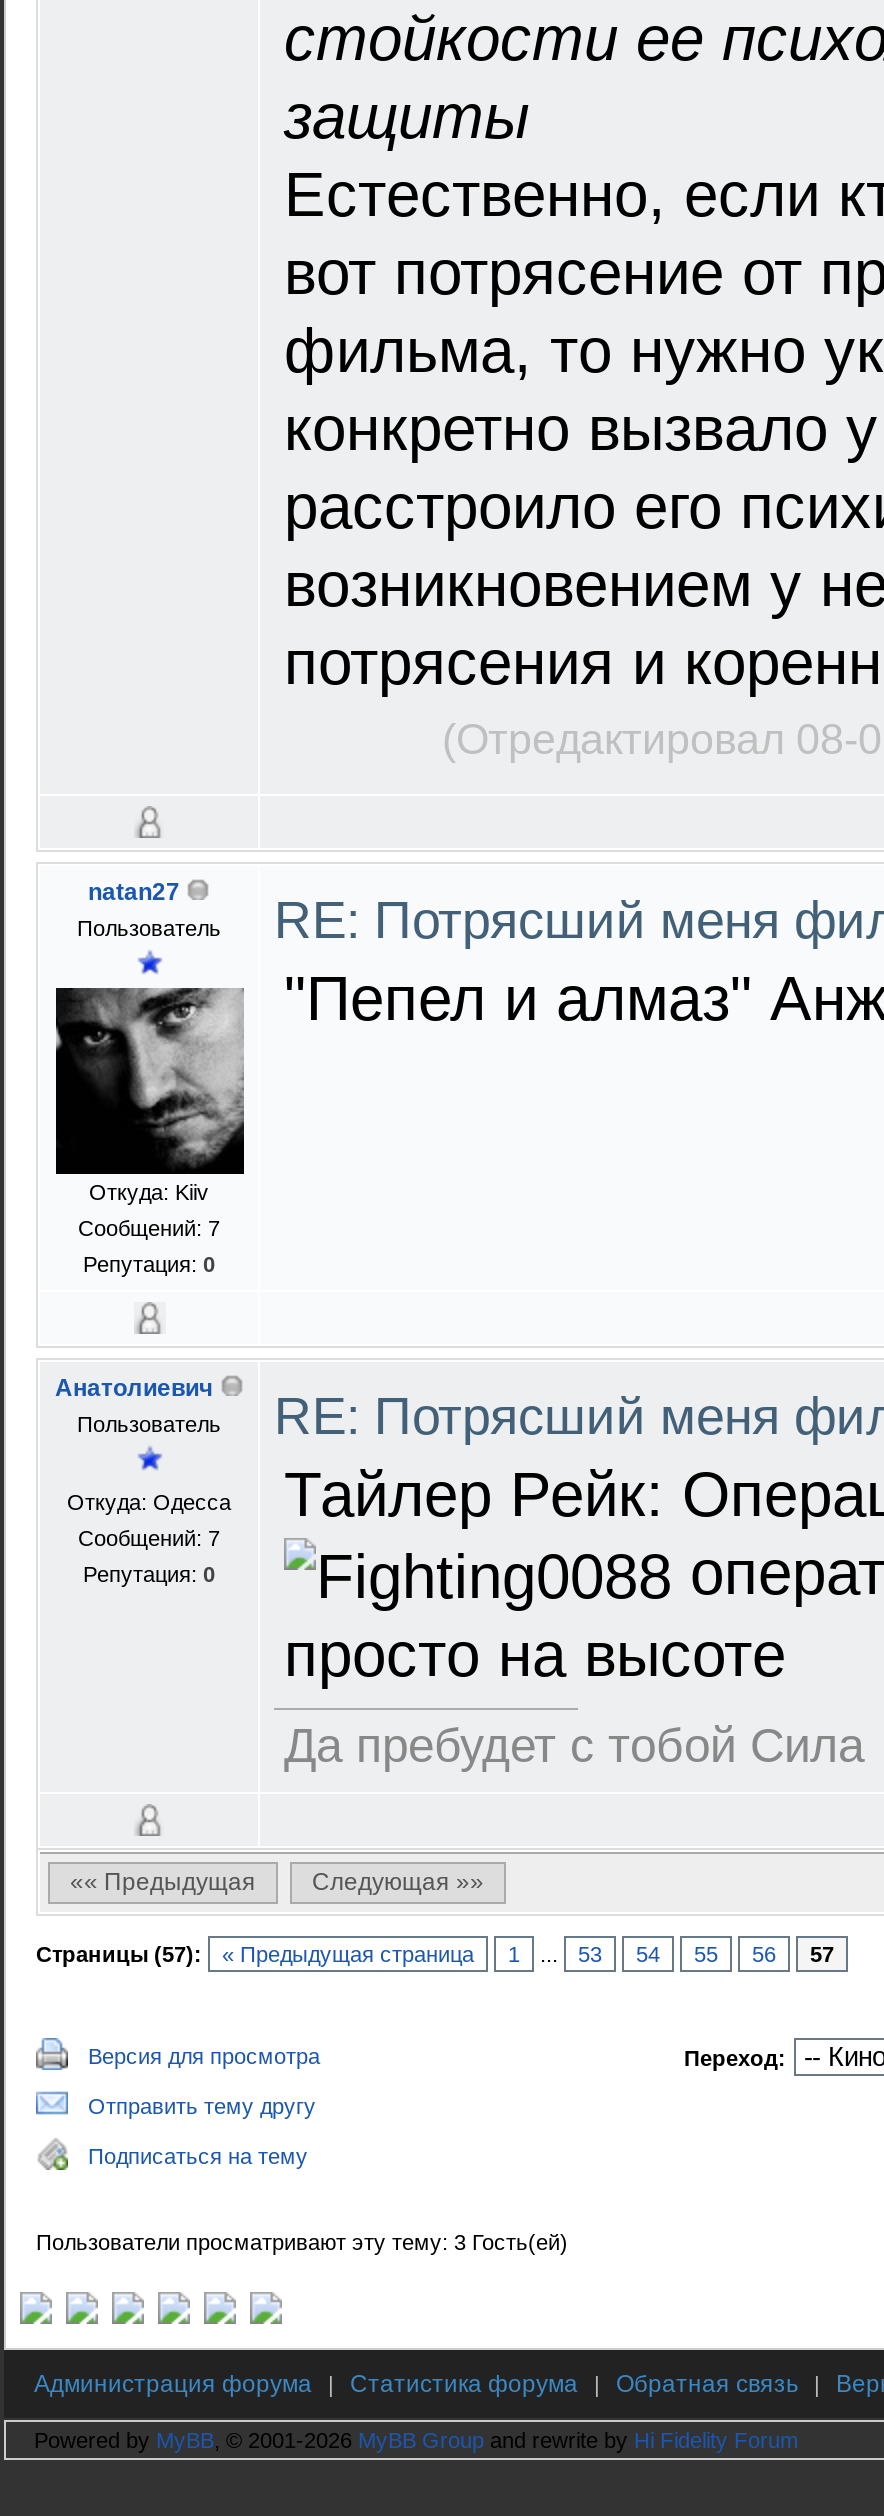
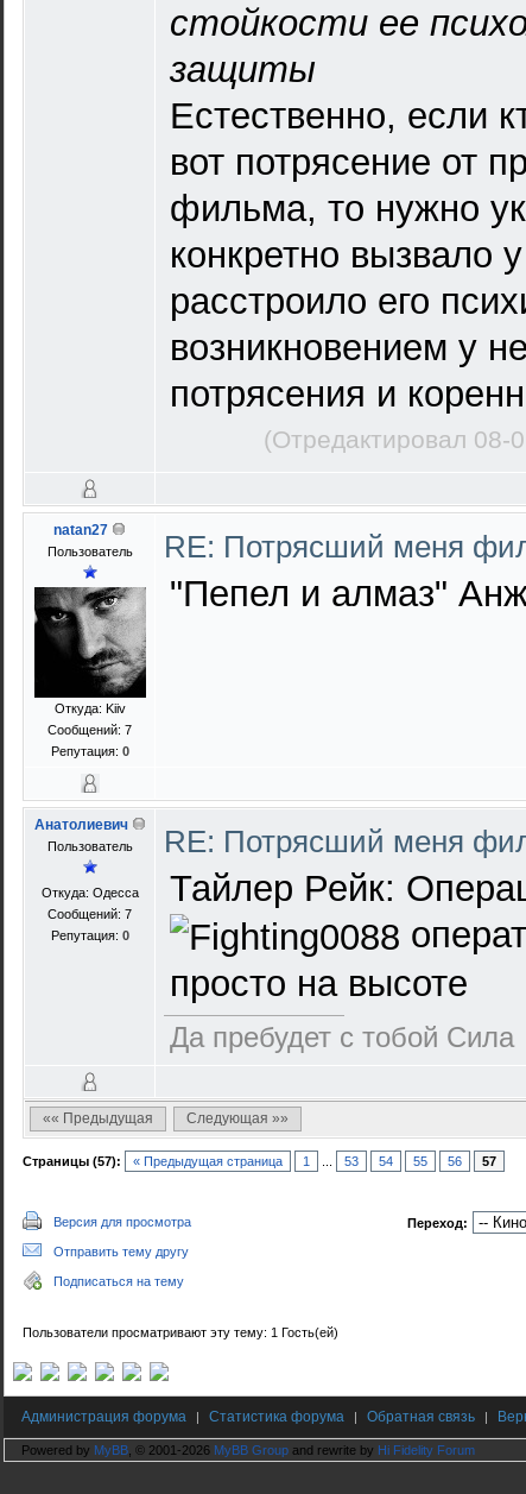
- Пользователи просматривают эту тему: 3 Гость(ей)
+ Пользователи просматривают эту тему: 1 Гость(ей)
